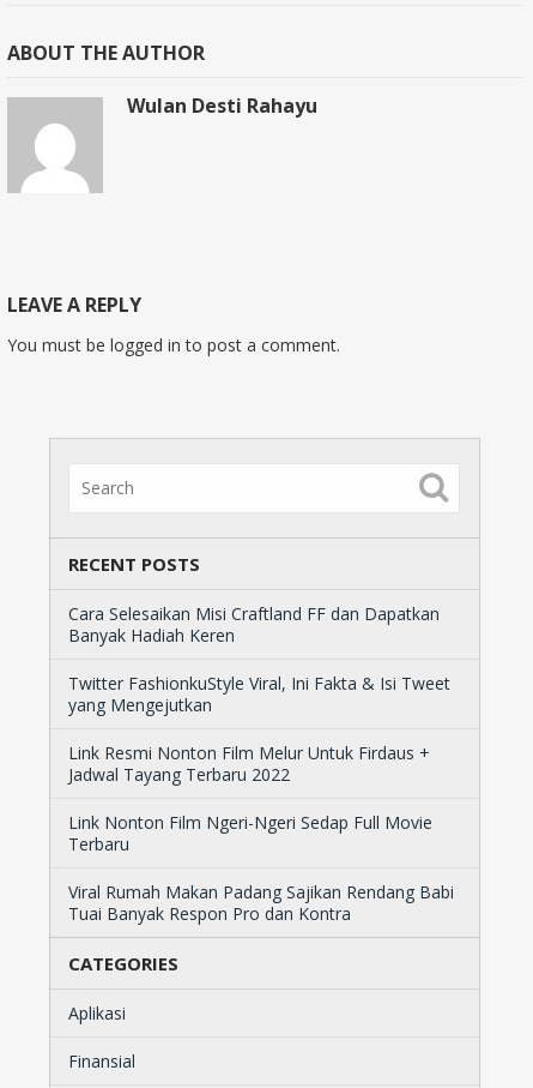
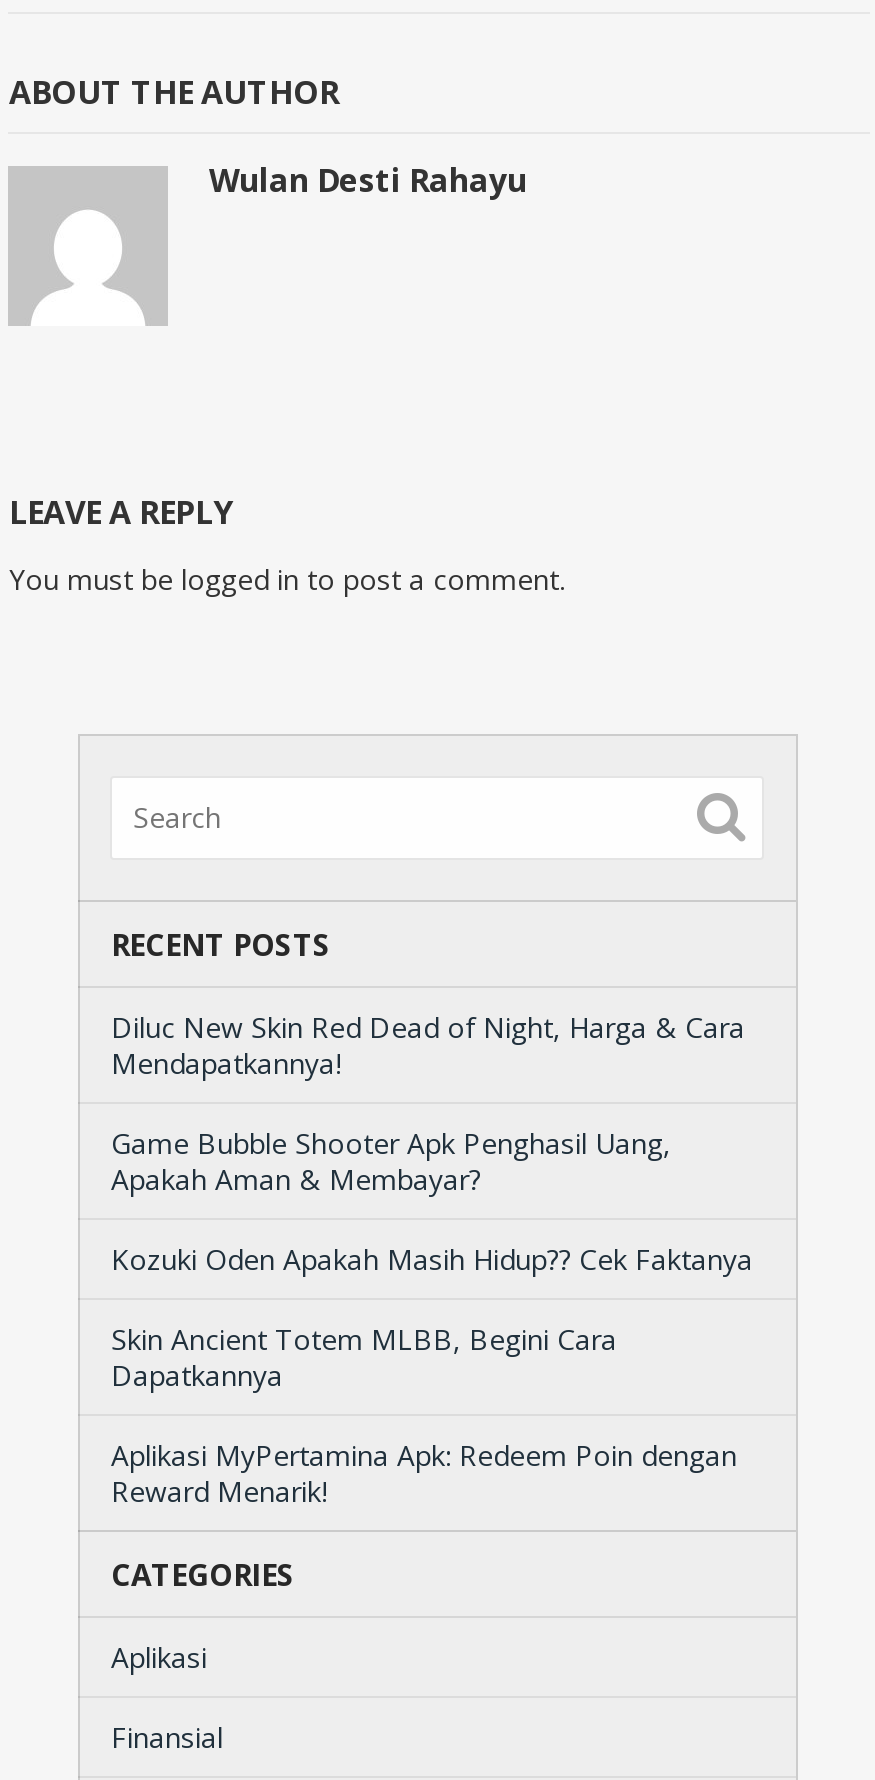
- Cara Selesaikan Misi Craftland FF dan Dapatkan
- Banyak Hadiah Keren
+ Diluc New Skin Red Dead of Night, Harga & Cara
+ Mendapatkannya!

- Twitter FashionkuStyle Viral, Ini Fakta & Isi Tweet
- yang Mengejutkan
+ Game Bubble Shooter Apk Penghasil Uang,
+ Apakah Aman & Membayar?

- Link Resmi Nonton Film Melur Untuk Firdaus +
- Jadwal Tayang Terbaru 2022
+ Kozuki Oden Apakah Masih Hidup?? Cek Faktanya

- Link Nonton Film Ngeri-Ngeri Sedap Full Movie
- Terbaru
+ Skin Ancient Totem MLBB, Begini Cara
+ Dapatkannya

- Viral Rumah Makan Padang Sajikan Rendang Babi
- Tuai Banyak Respon Pro dan Kontra
+ Aplikasi MyPertamina Apk: Redeem Poin dengan
+ Reward Menarik!
